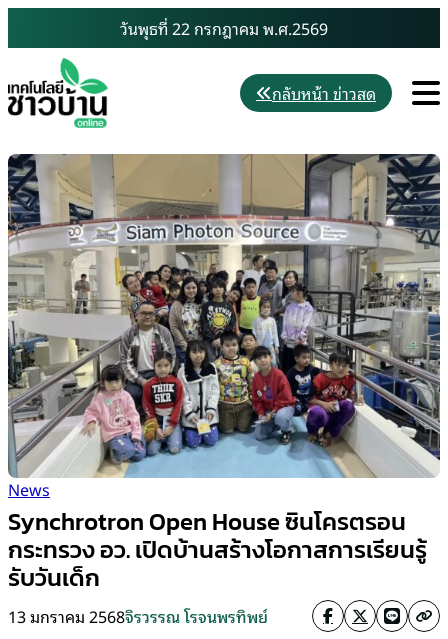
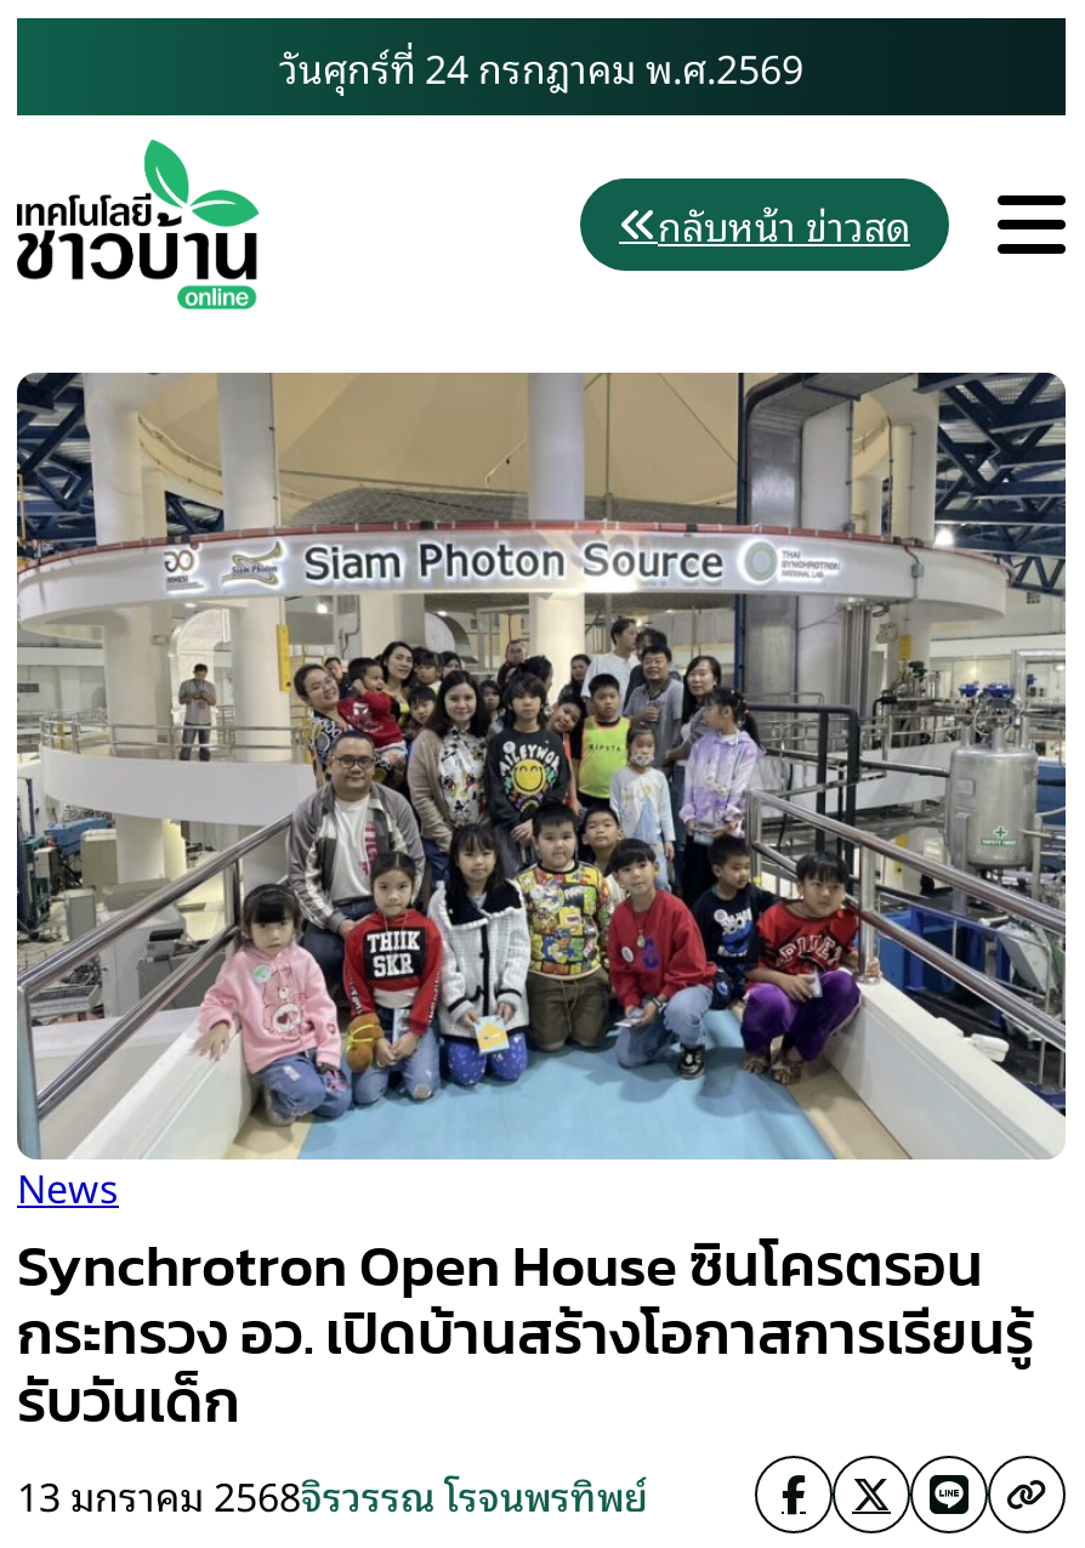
- วันพุธที่ 22 กรกฎาคม พ.ศ.2569
+ วันศุกร์ที่ 24 กรกฎาคม พ.ศ.2569
